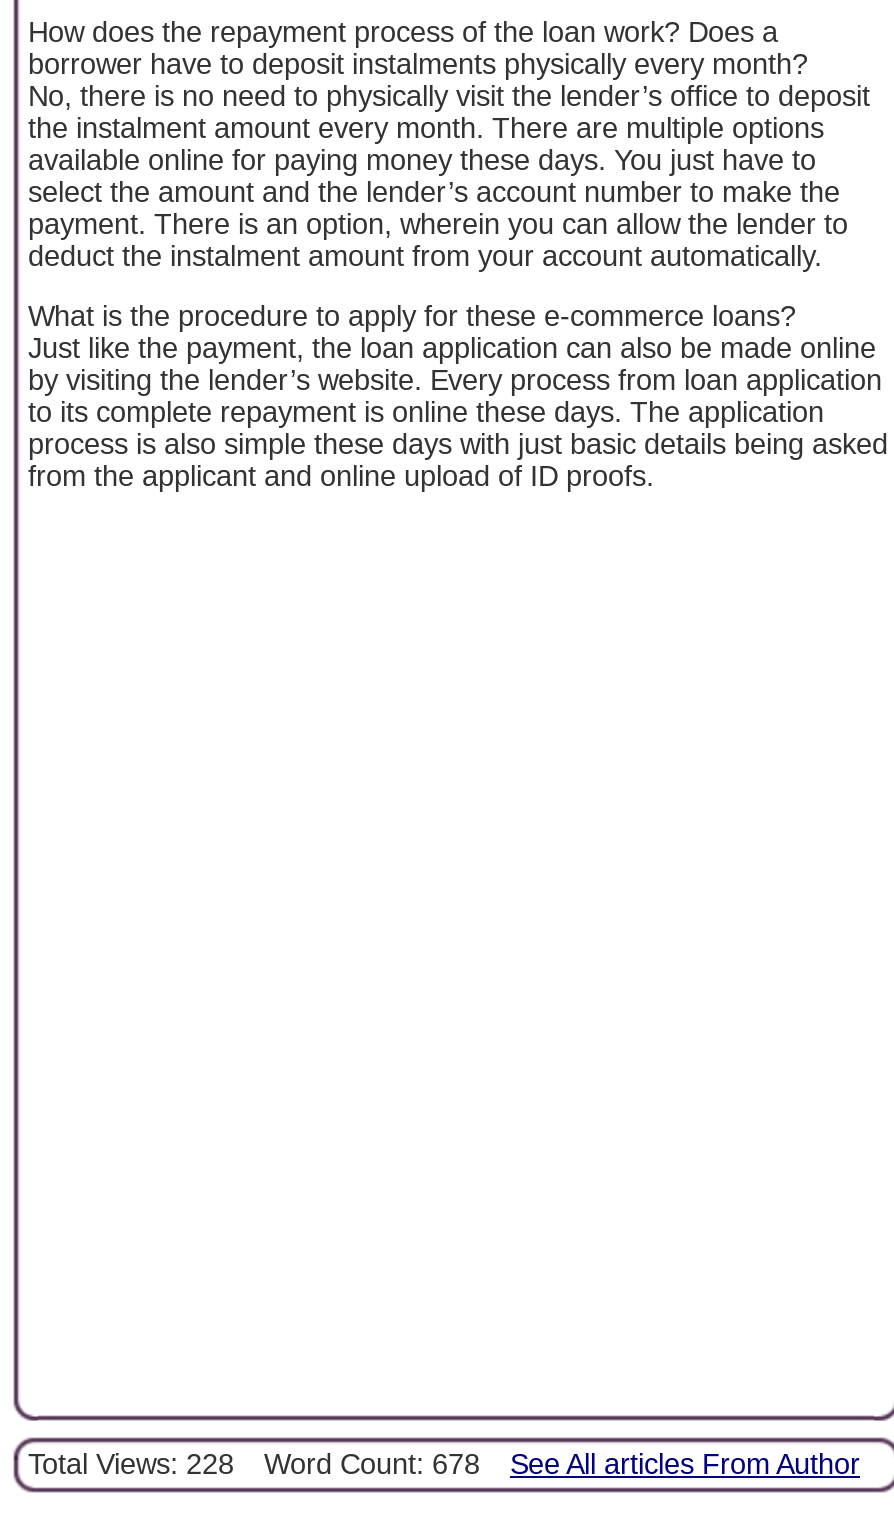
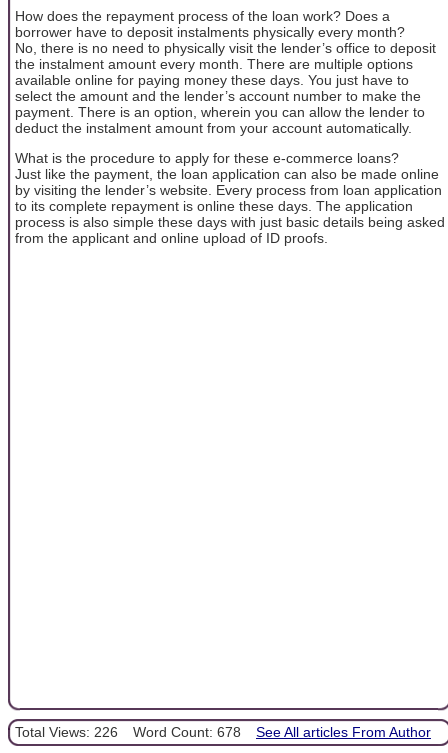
- Total Views: 228 Word Count: 678 See All articles From Author
+ Total Views: 226 Word Count: 678 See All articles From Author
